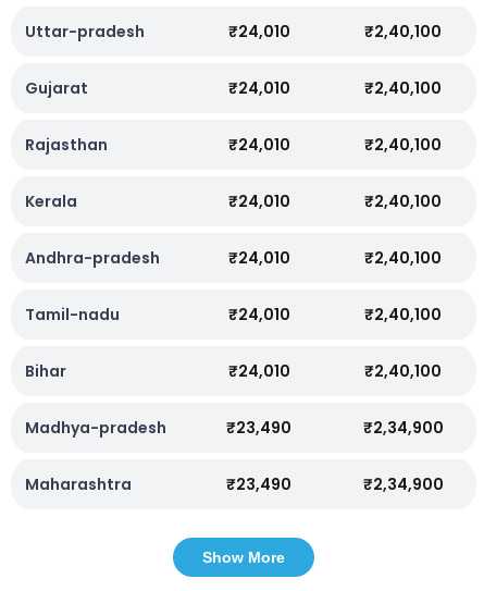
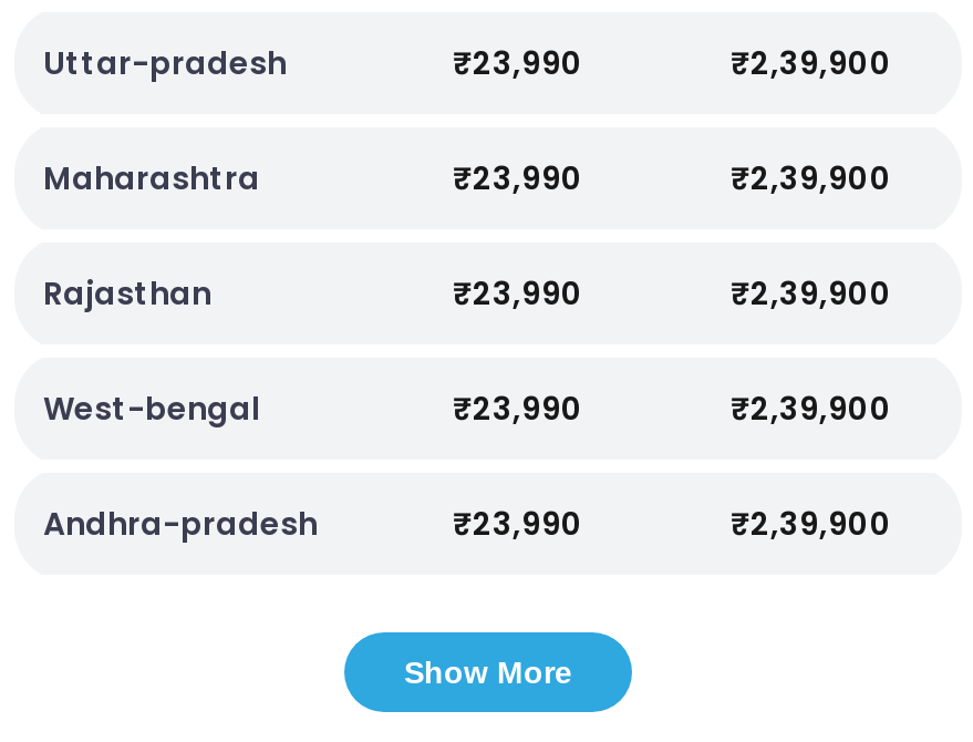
- ₹24,010
- ₹2,40,100
+ ₹23,990
+ ₹2,39,900

- Gujarat
- ₹24,010
- ₹2,40,100
+ Maharashtra
+ ₹23,990
+ ₹2,39,900

- ₹24,010
- ₹2,40,100
+ ₹23,990
+ ₹2,39,900

- Kerala
- ₹24,010
- ₹2,40,100
+ West-bengal
+ ₹23,990
+ ₹2,39,900

- ₹24,010
- ₹2,40,100
- Tamil-nadu
- ₹24,010
- ₹2,40,100
- Bihar
- ₹24,010
- ₹2,40,100
- Madhya-pradesh
- ₹23,490
- ₹2,34,900
- Maharashtra
- ₹23,490
- ₹2,34,900
+ ₹23,990
+ ₹2,39,900
